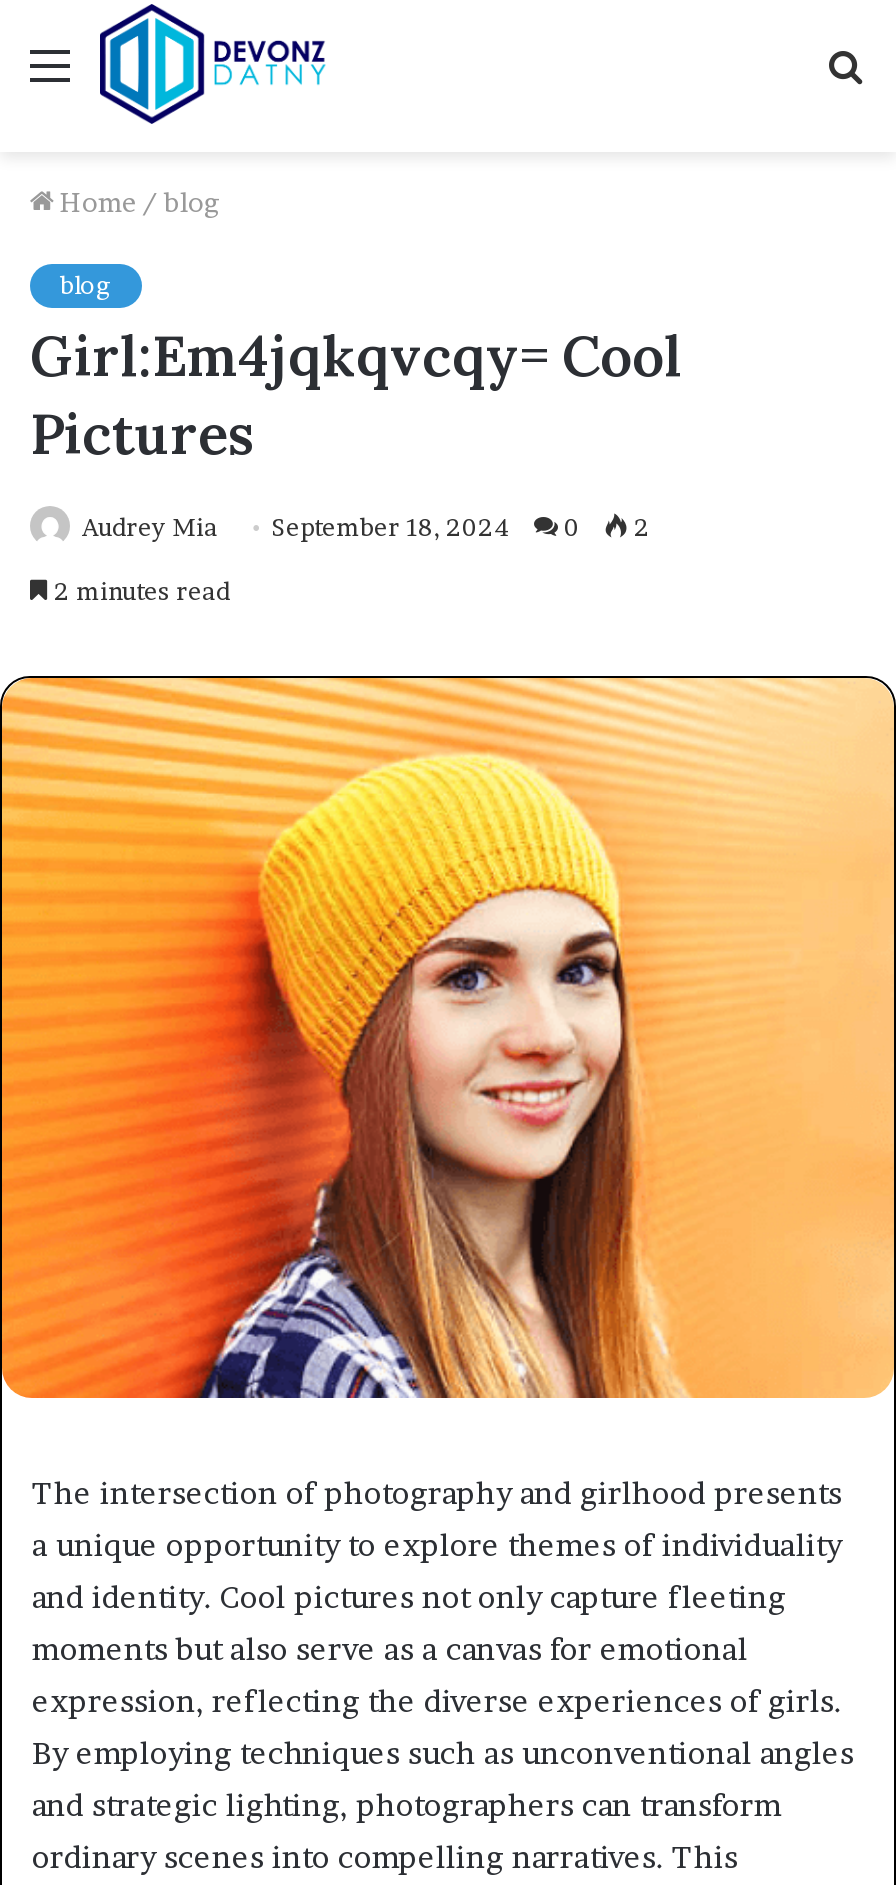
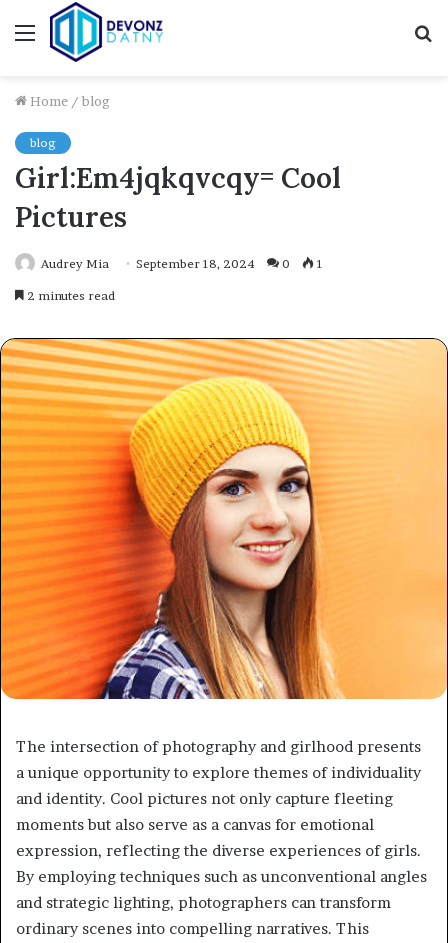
- Audrey Mia September 18, 2024 0 2
+ Audrey Mia September 18, 2024 0 1
